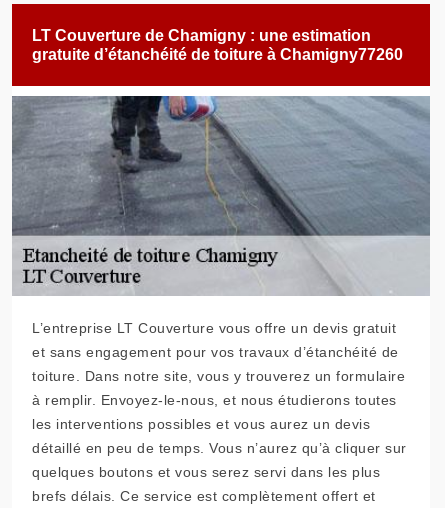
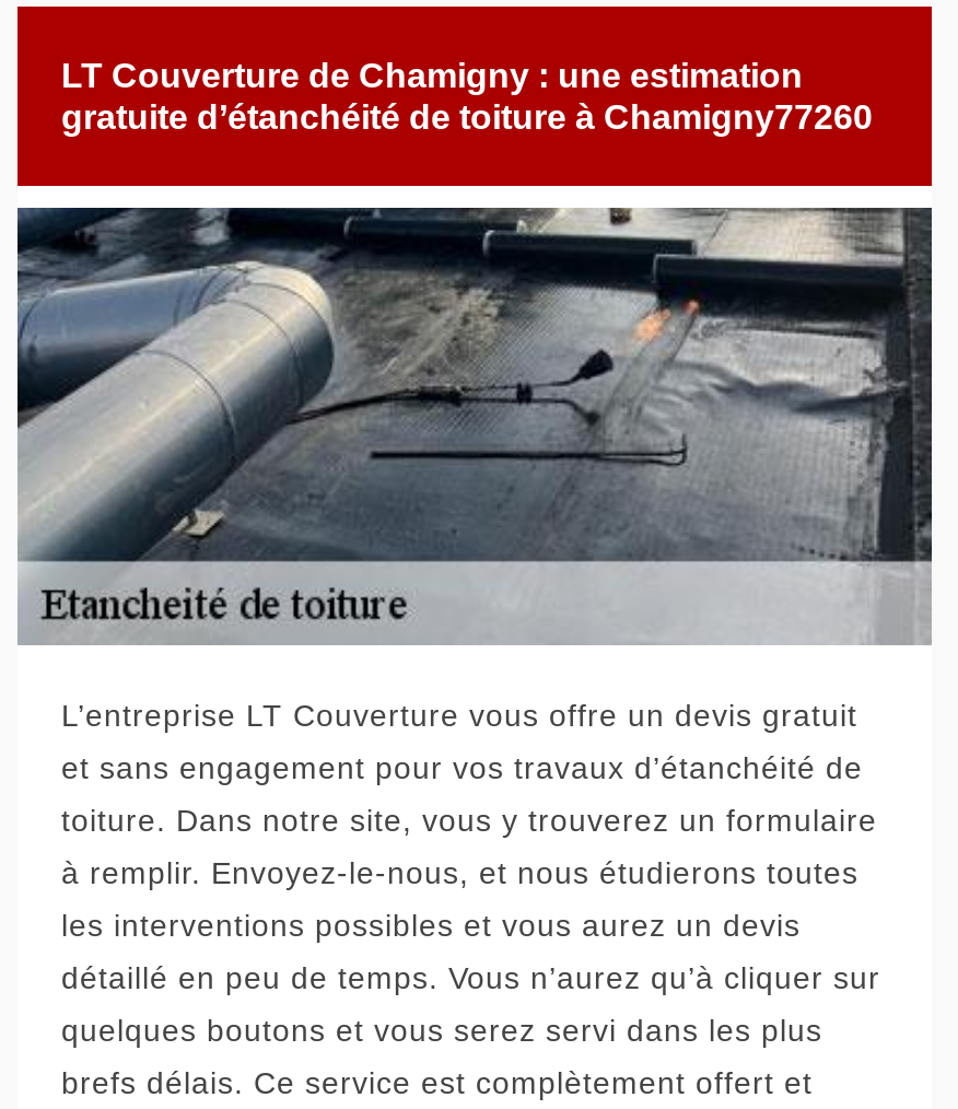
- [image]
+ [image]
